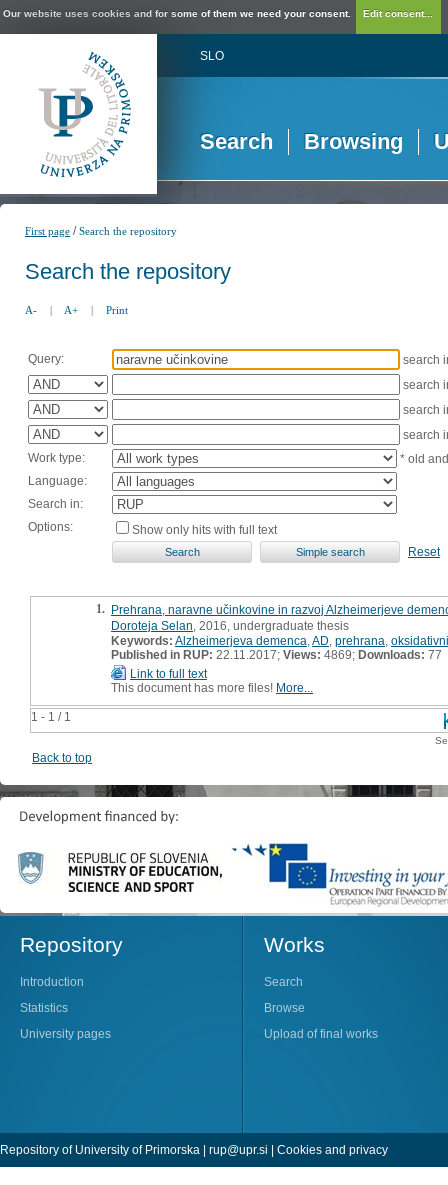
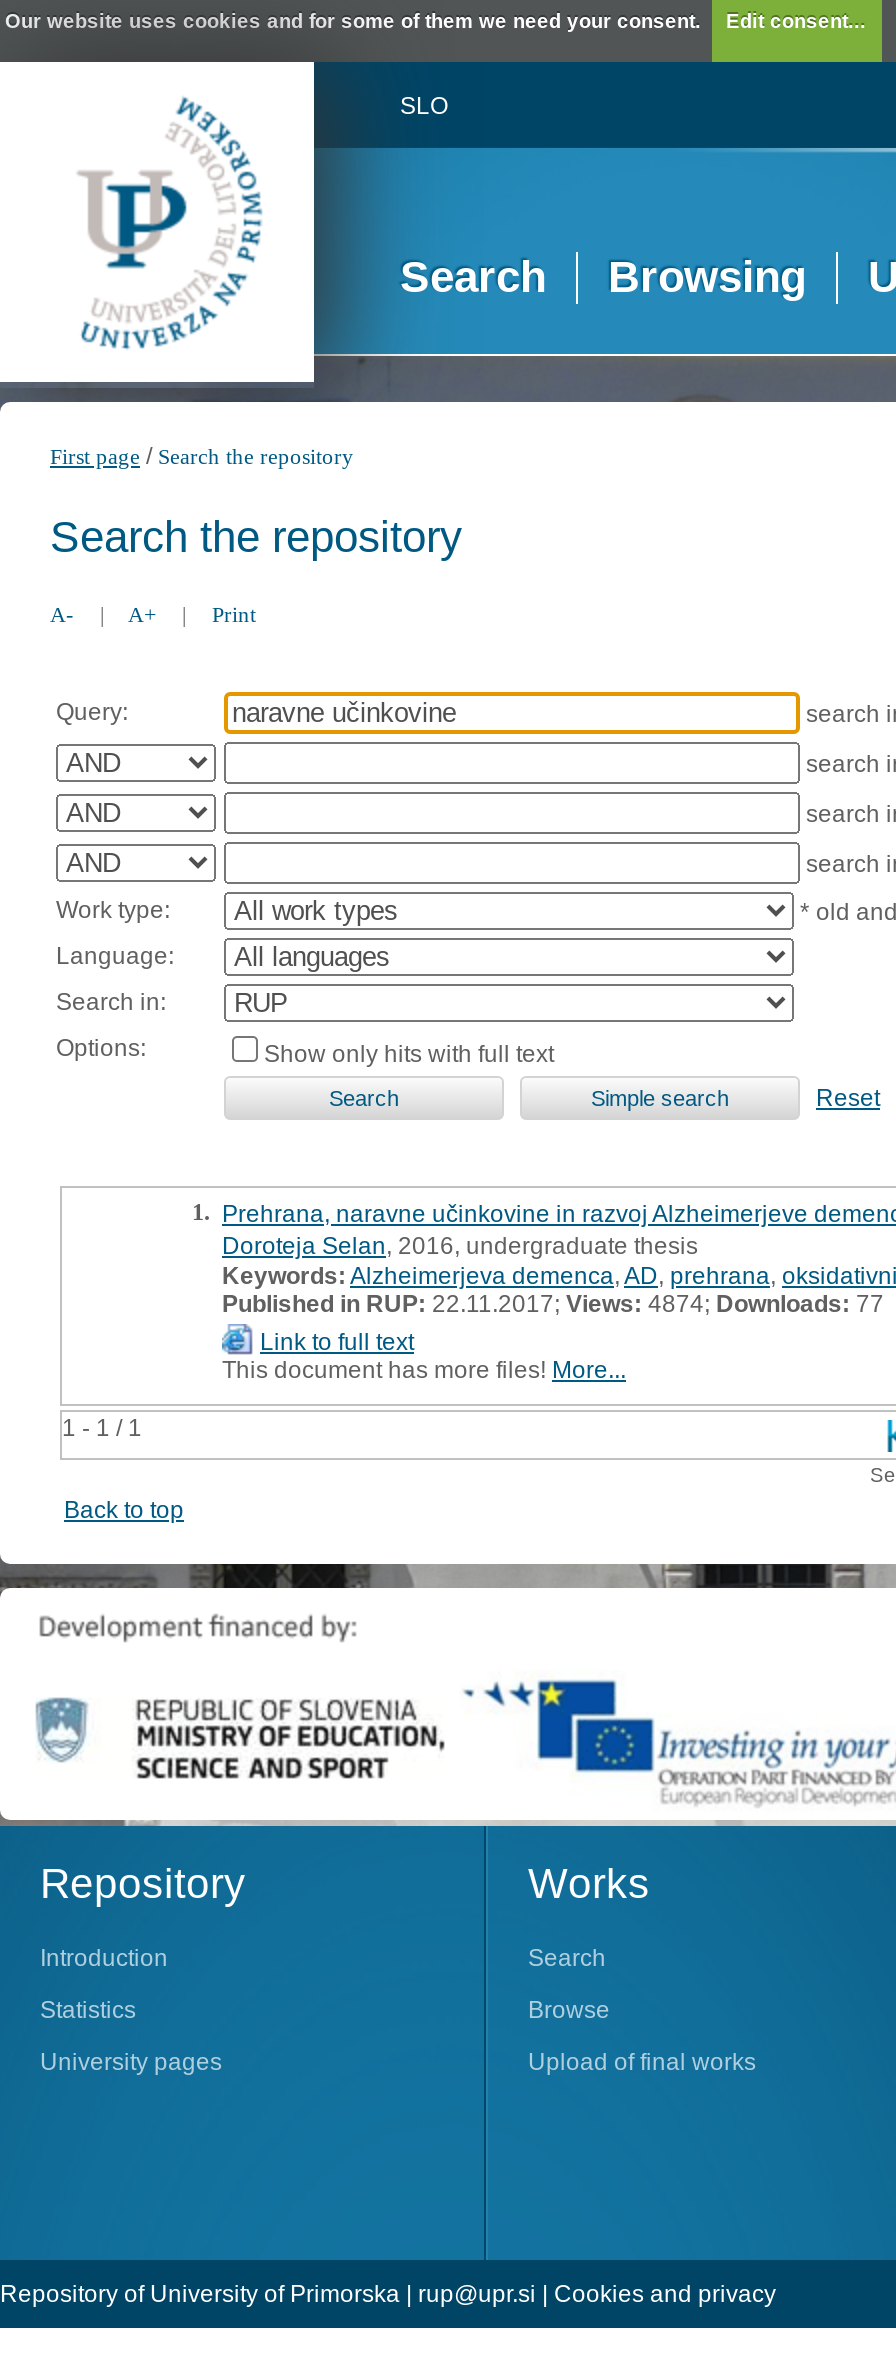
- Published in RUP:22.11.2017;Views:4869;Downloads:77
+ Published in RUP:22.11.2017;Views:4874;Downloads:77
